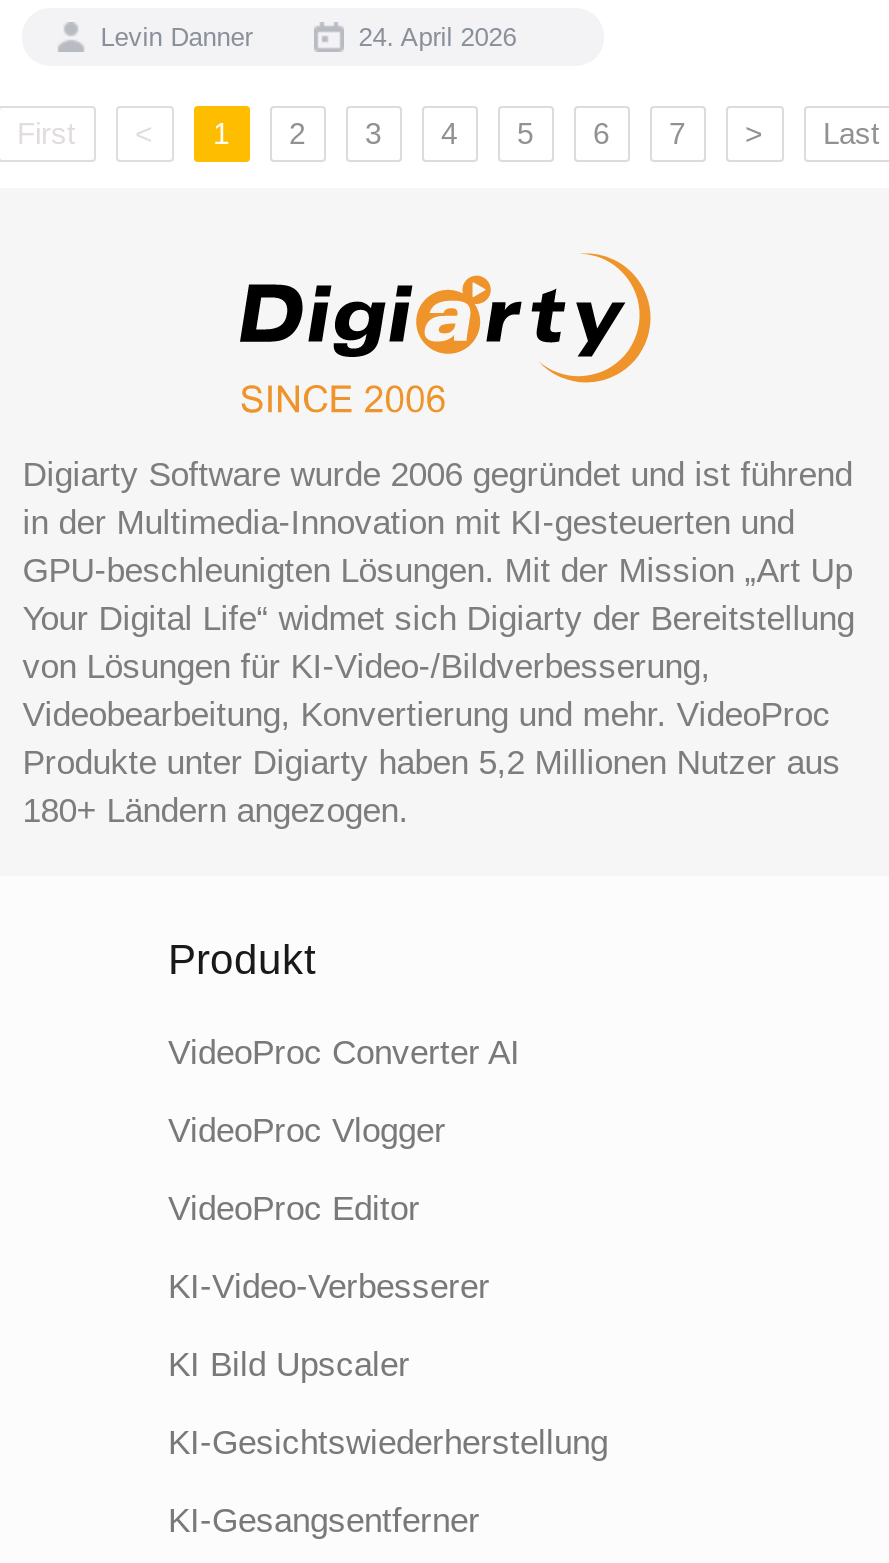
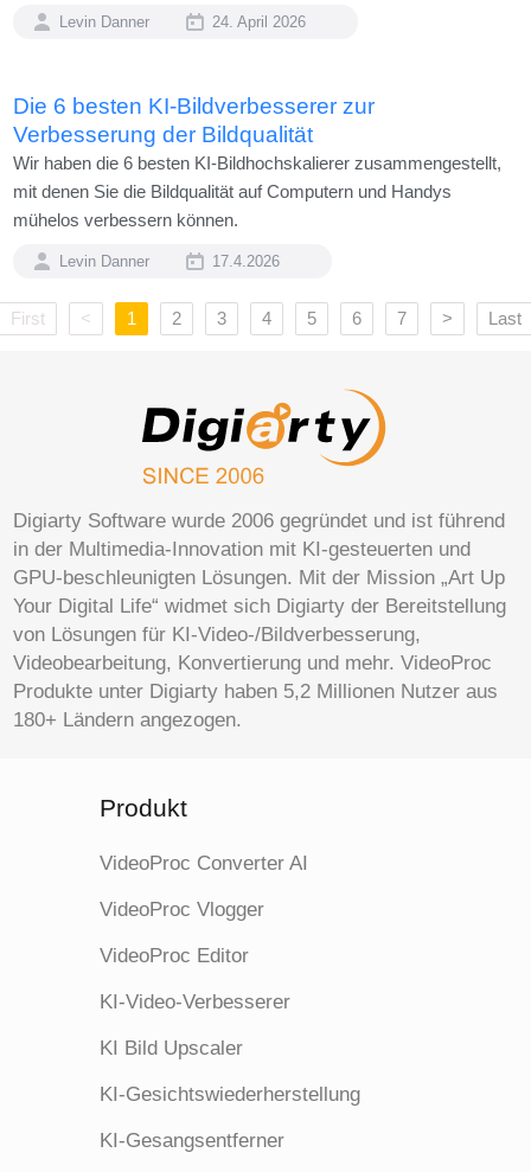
+ Die 6 besten KI-Bildverbesserer zur
+ Verbesserung der Bildqualität
+ Wir haben die 6 besten KI-Bildhochskalierer zusammengestellt,
+ mit denen Sie die Bildqualität auf Computern und Handys
+ mühelos verbessern können.
+ Levin Danner
+ 17.4.2026
